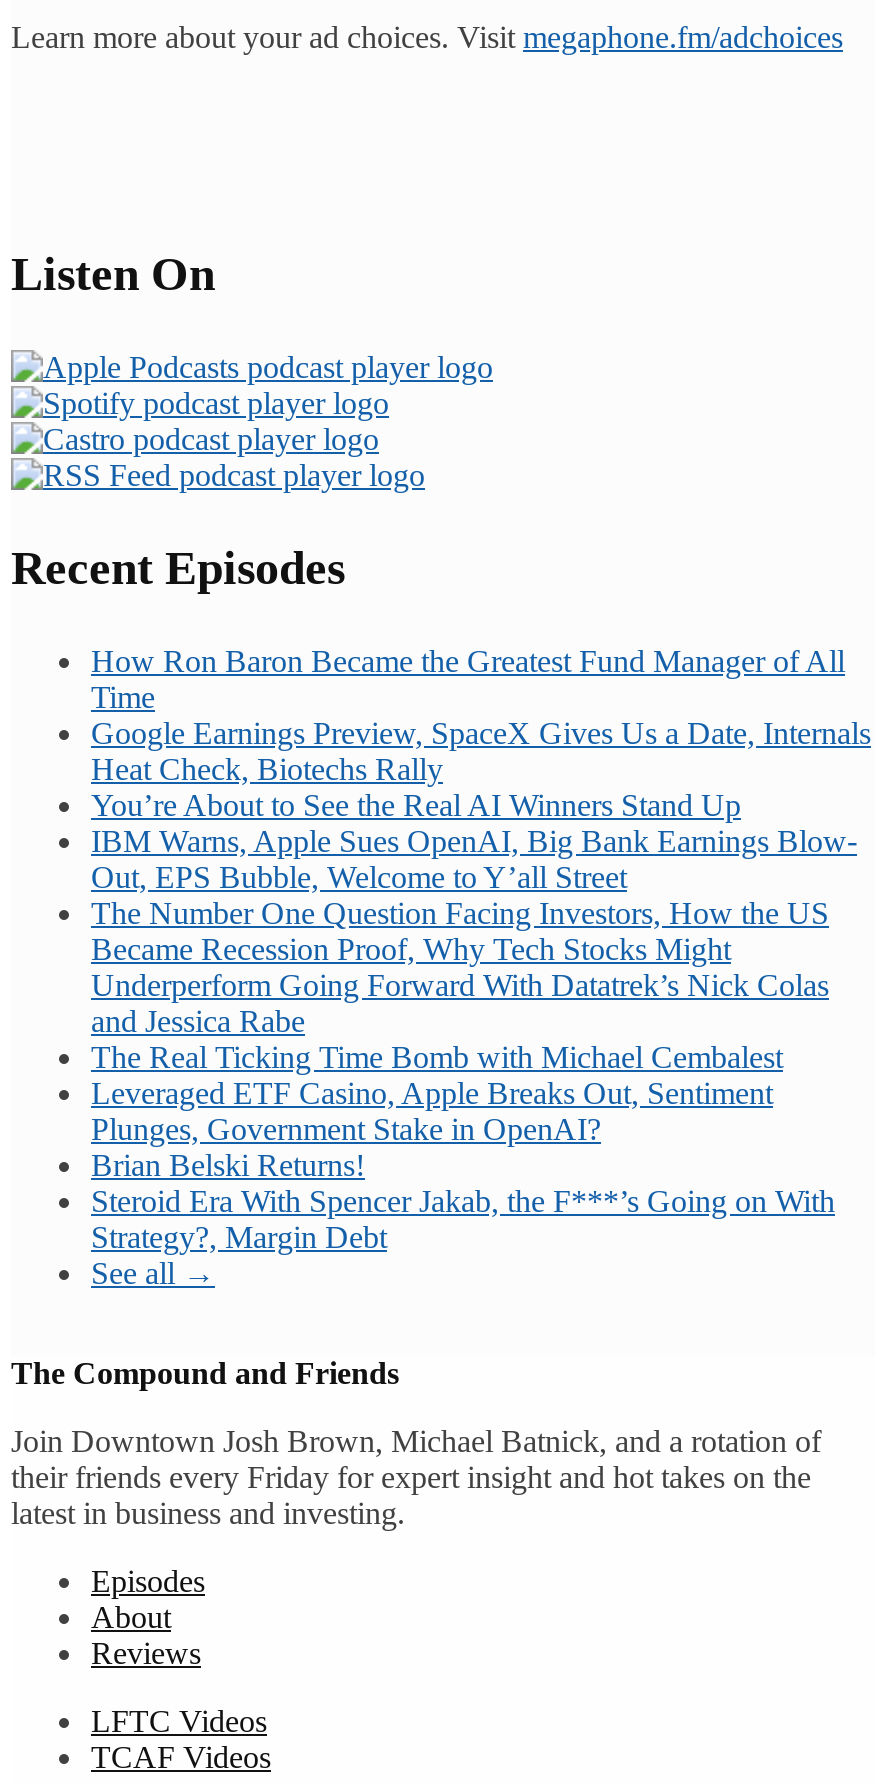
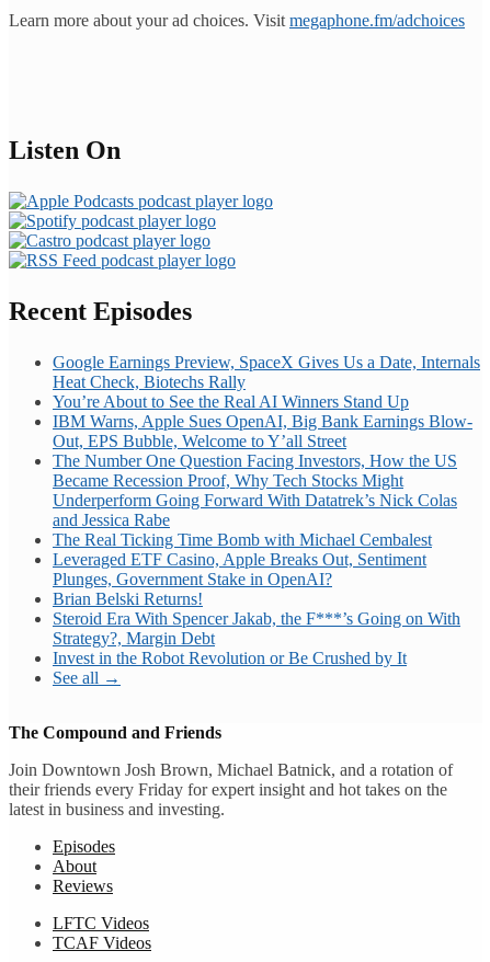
- How Ron Baron Became the Greatest Fund Manager of All
- Time

moved up: Google Earnings Preview, SpaceX Gives Us a Date, Internals | Heat Check, Biotechs Rally | You’re About to See the Real AI Winners Stand Up | ... | Steroid Era With Spencer Jakab, the F***’s Going on With | Strategy?, Margin Debt

+ Invest in the Robot Revolution or Be Crushed by It
